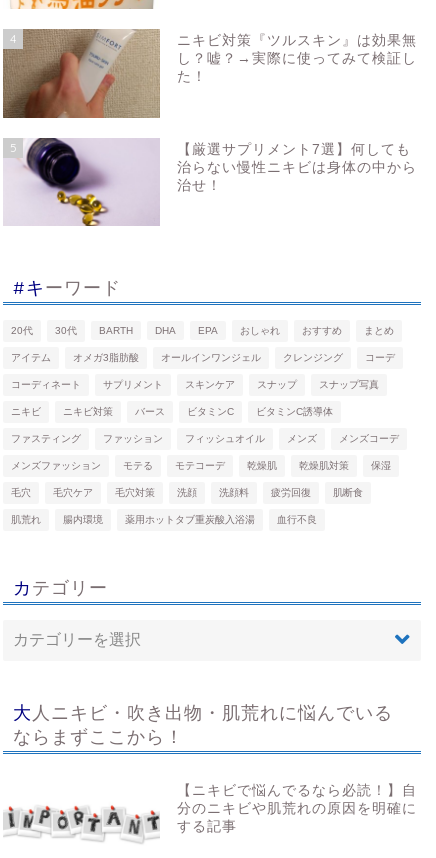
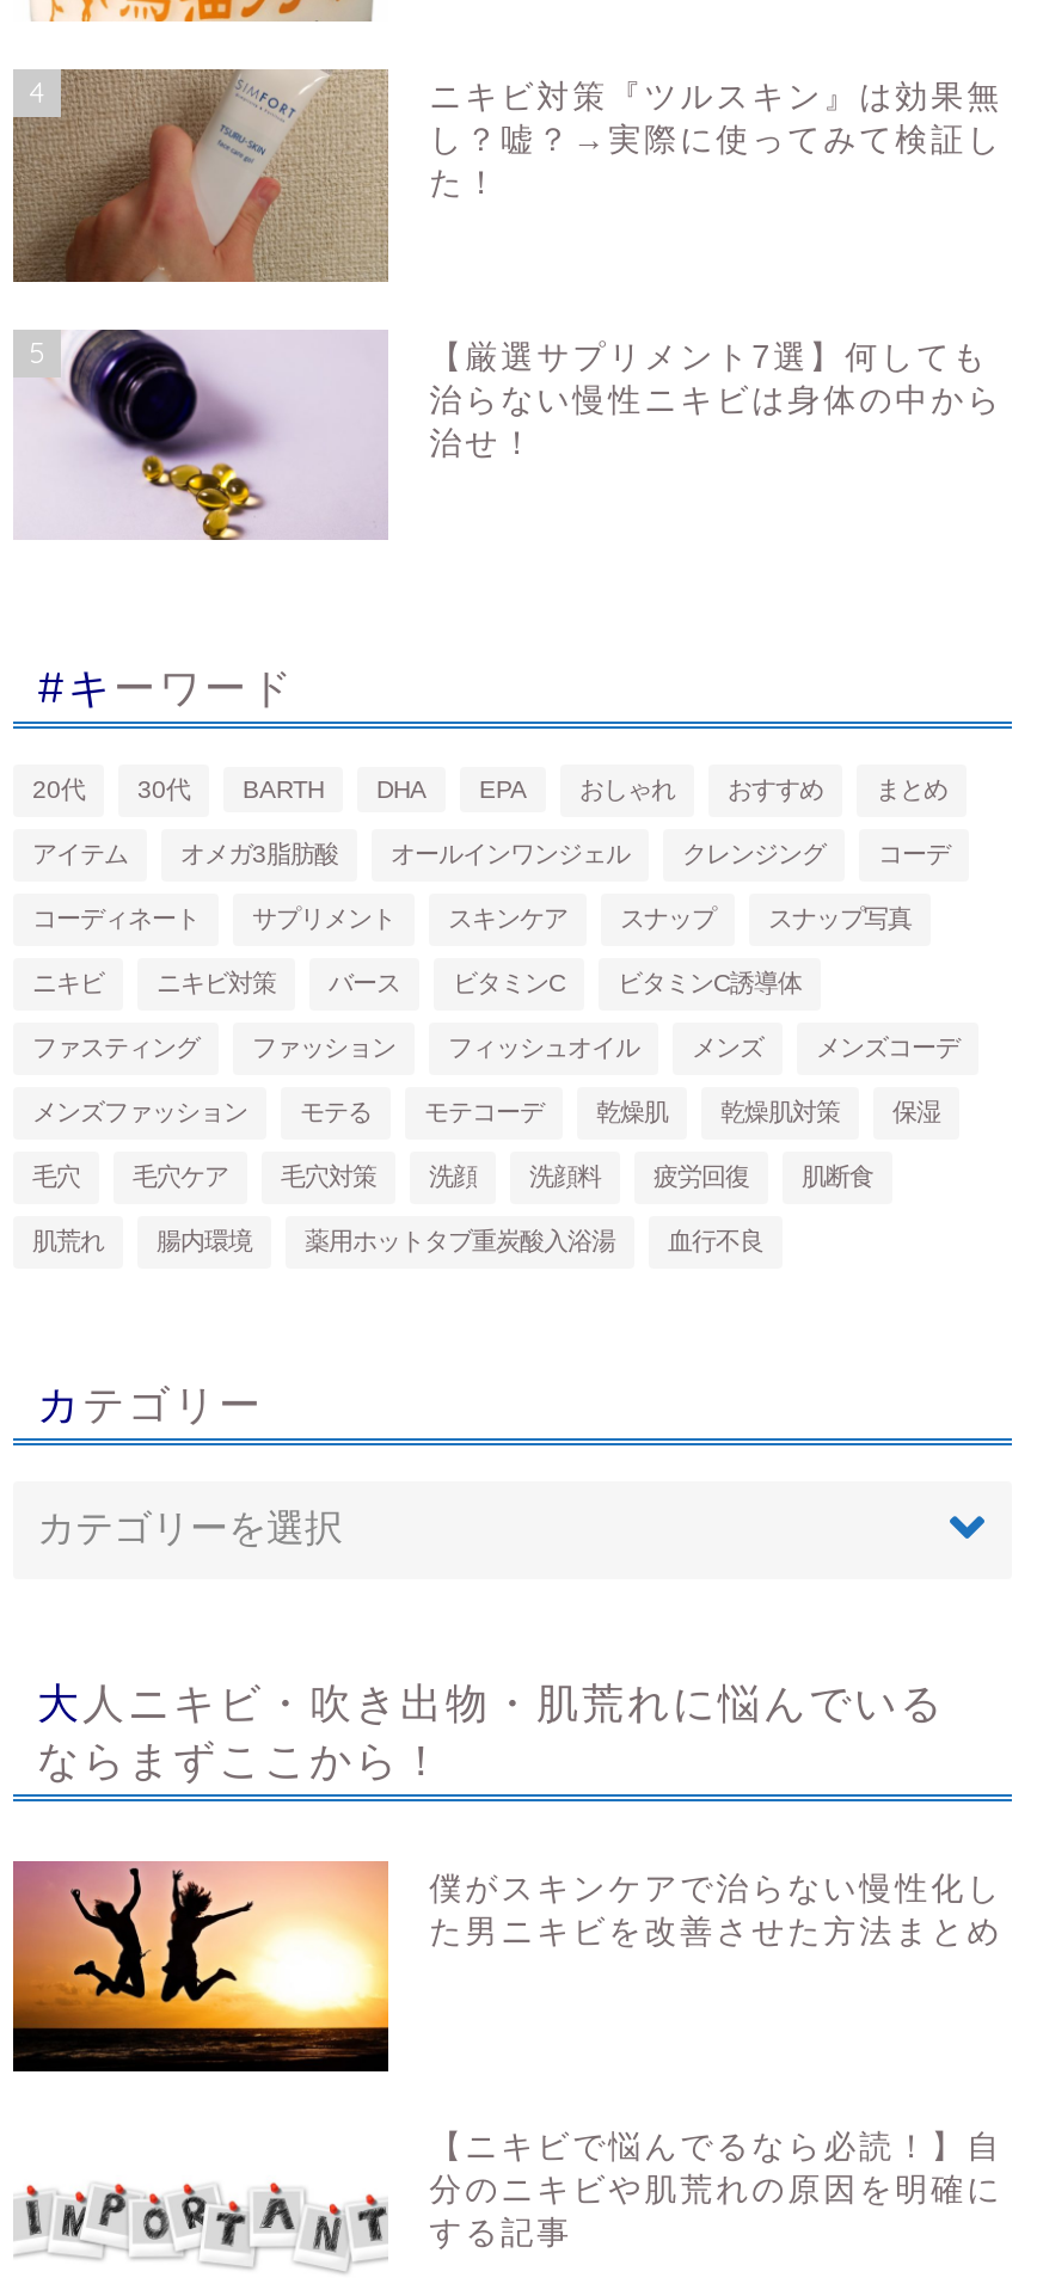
+ [image]
+ 僕がスキンケアで治らない慢性化し
+ た男ニキビを改善させた方法まとめ
